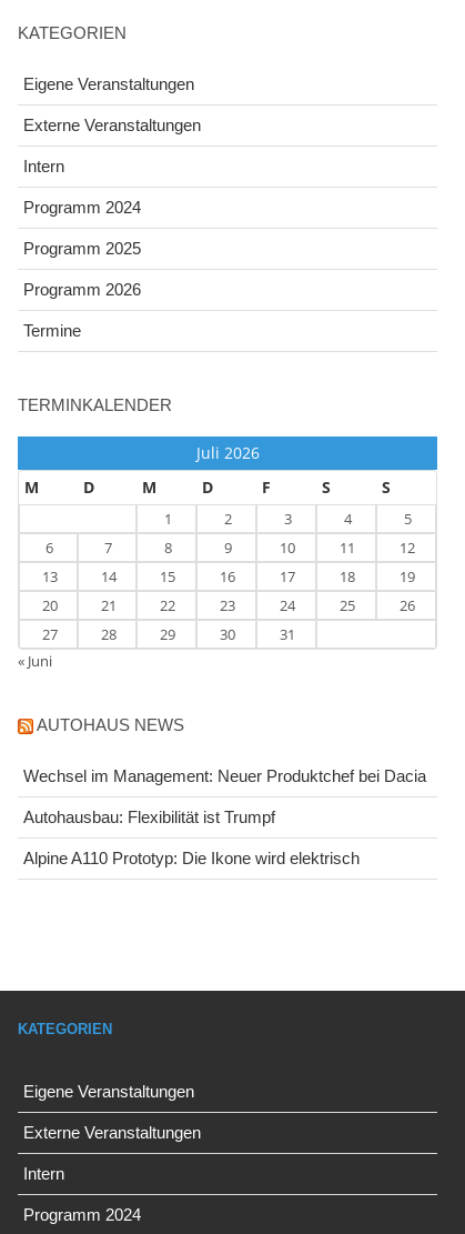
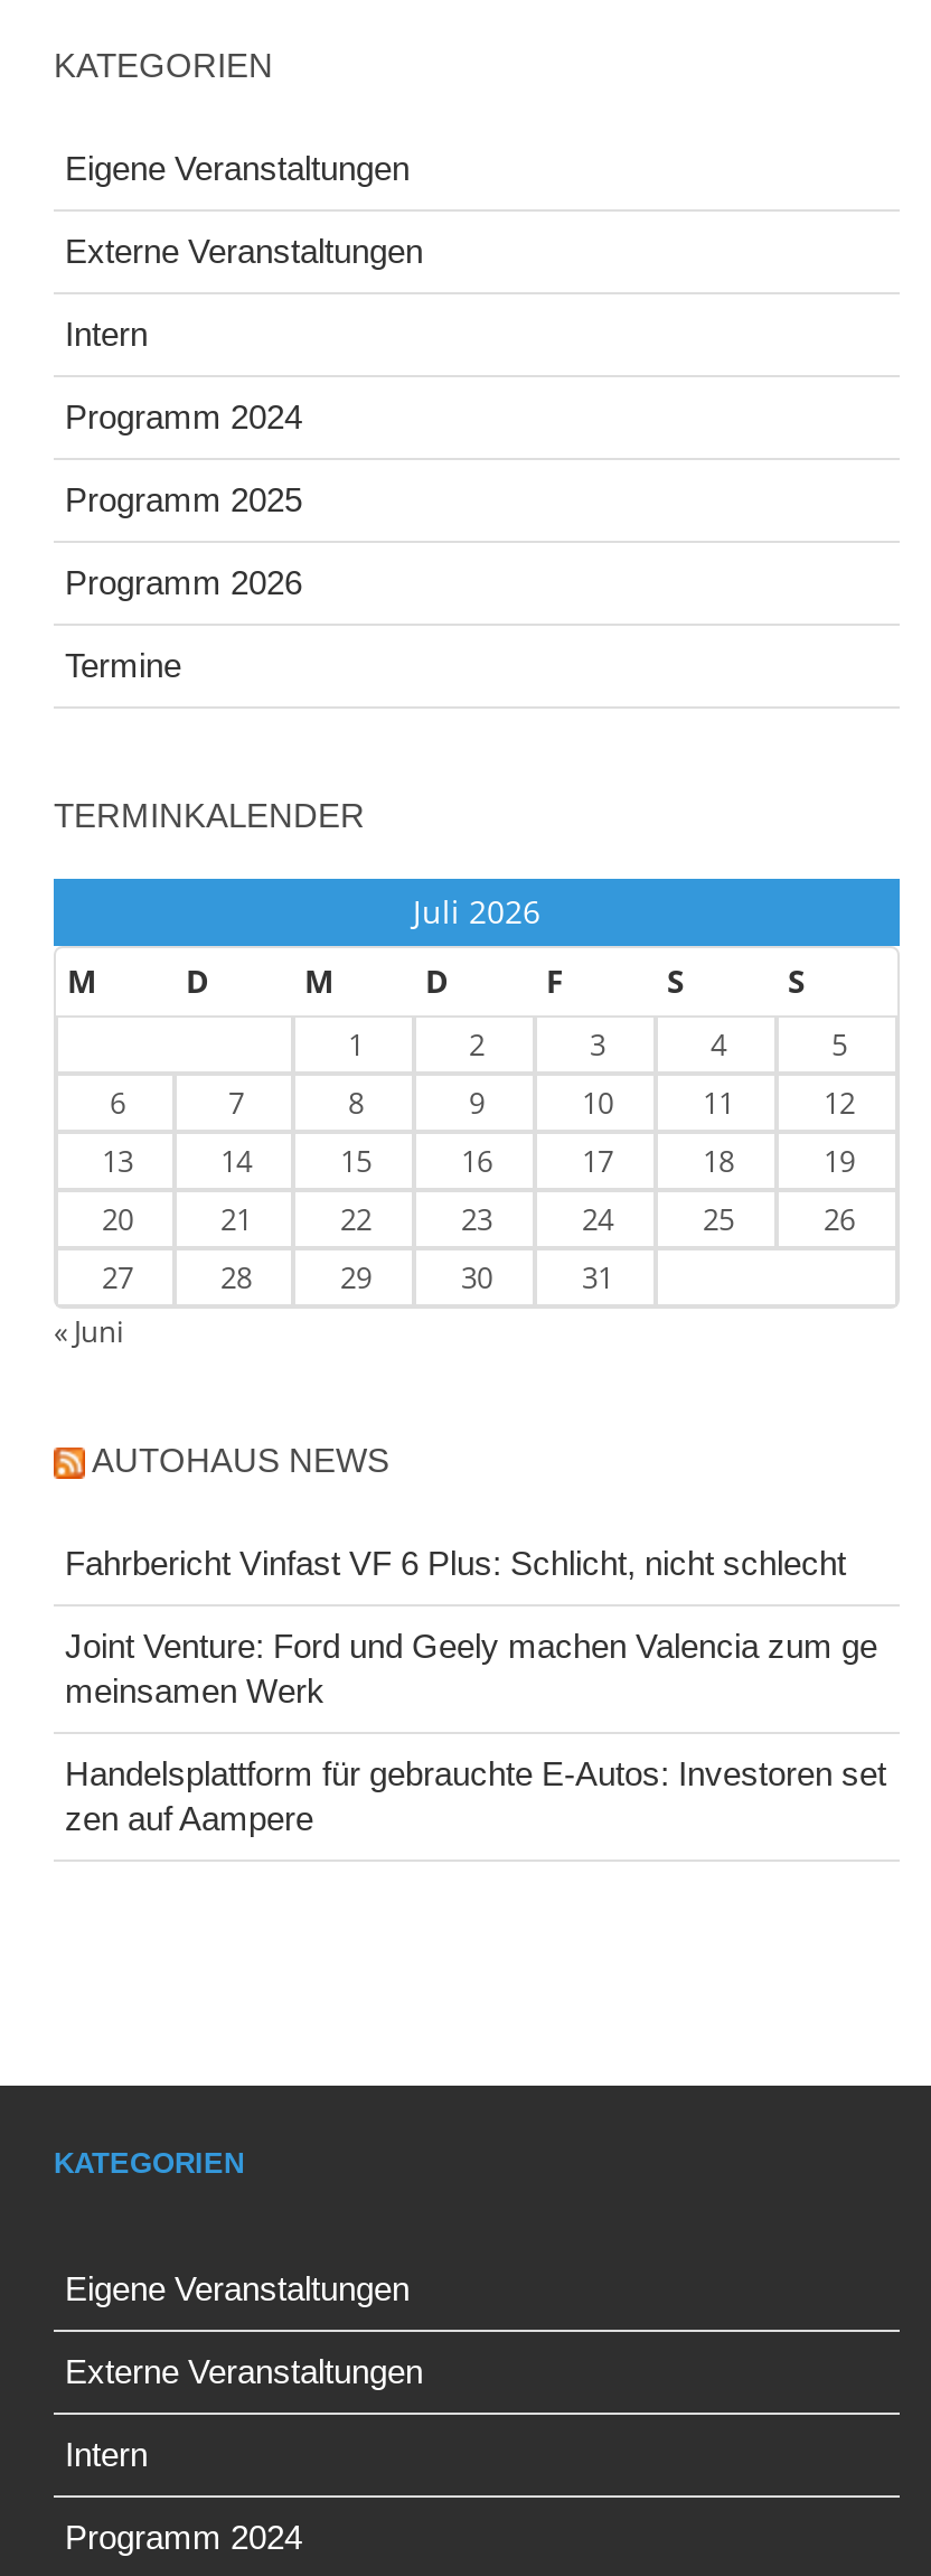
- Wechsel im Management: Neuer Produktchef bei Dacia
+ Fahrbericht Vinfast VF 6 Plus: Schlicht, nicht schlecht

- Autohausbau: Flexibilität ist Trumpf
+ Joint Venture: Ford und Geely machen Valencia zum ge
+ meinsamen Werk

- Alpine A110 Prototyp: Die Ikone wird elektrisch
+ Handelsplattform für gebrauchte E-Autos: Investoren set
+ zen auf Aampere
